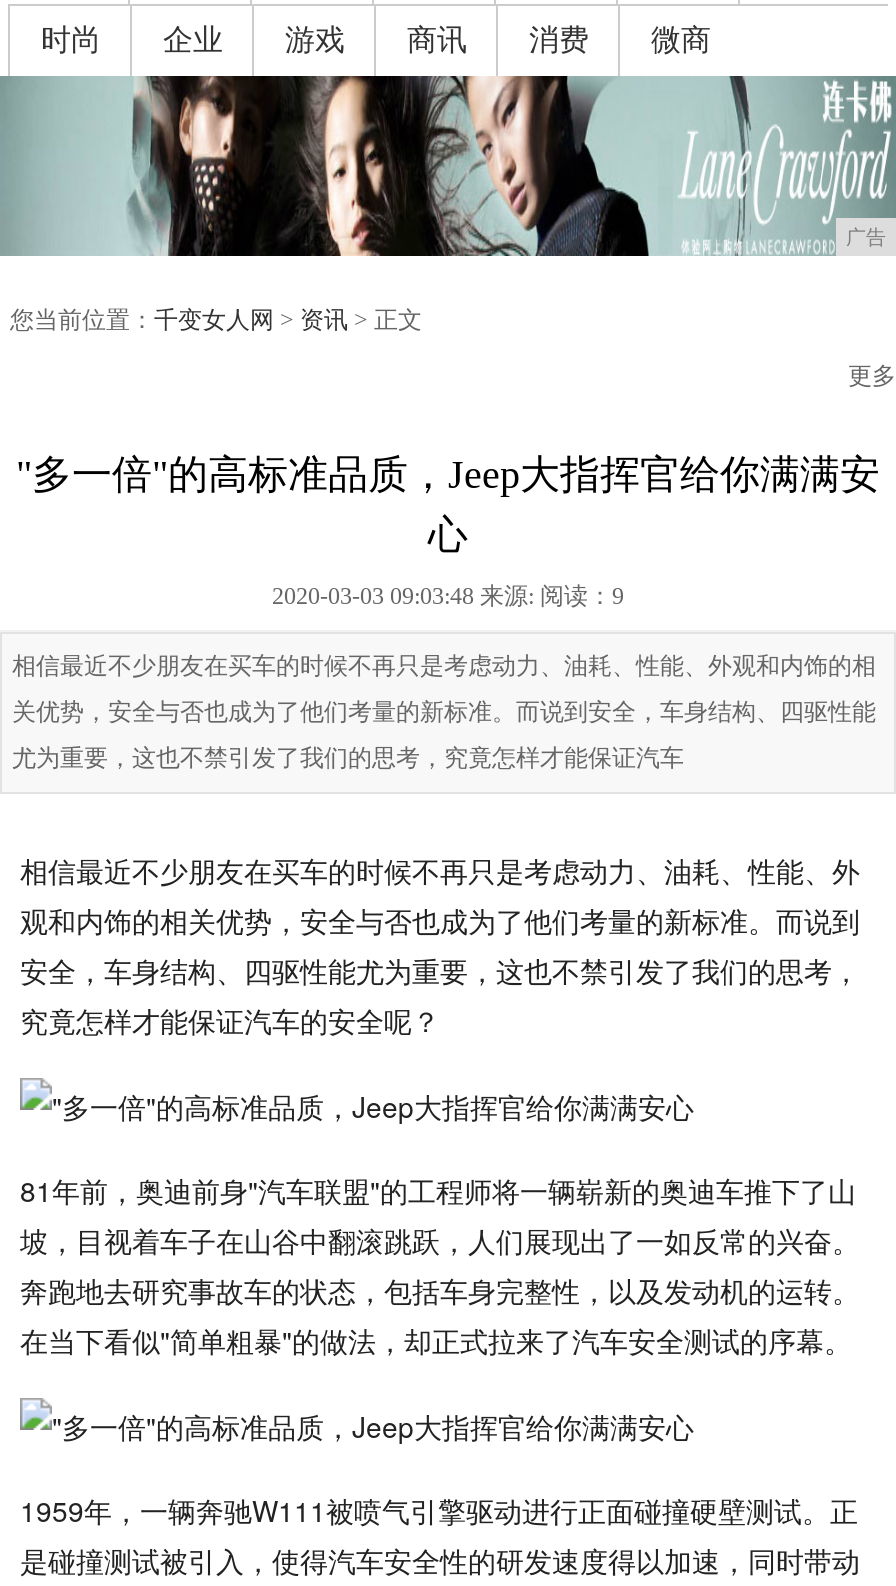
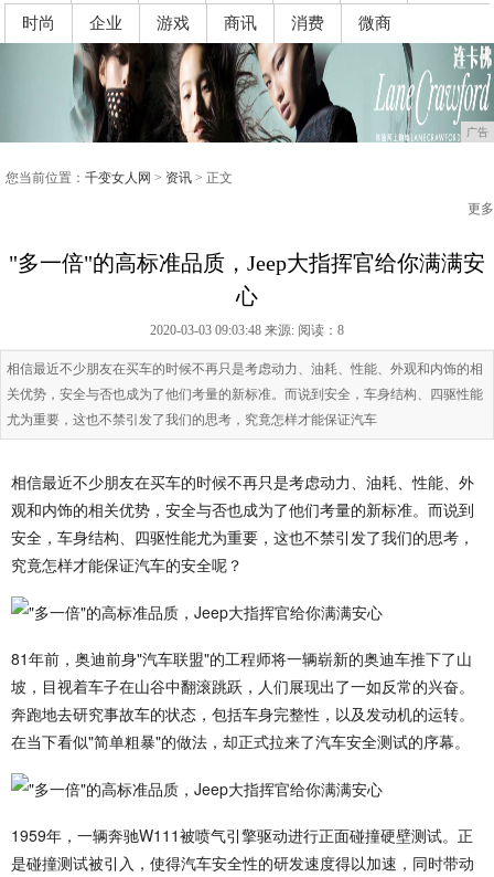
- 2020-03-03 09:03:48 来源:阅读：9
+ 2020-03-03 09:03:48 来源:阅读：8
